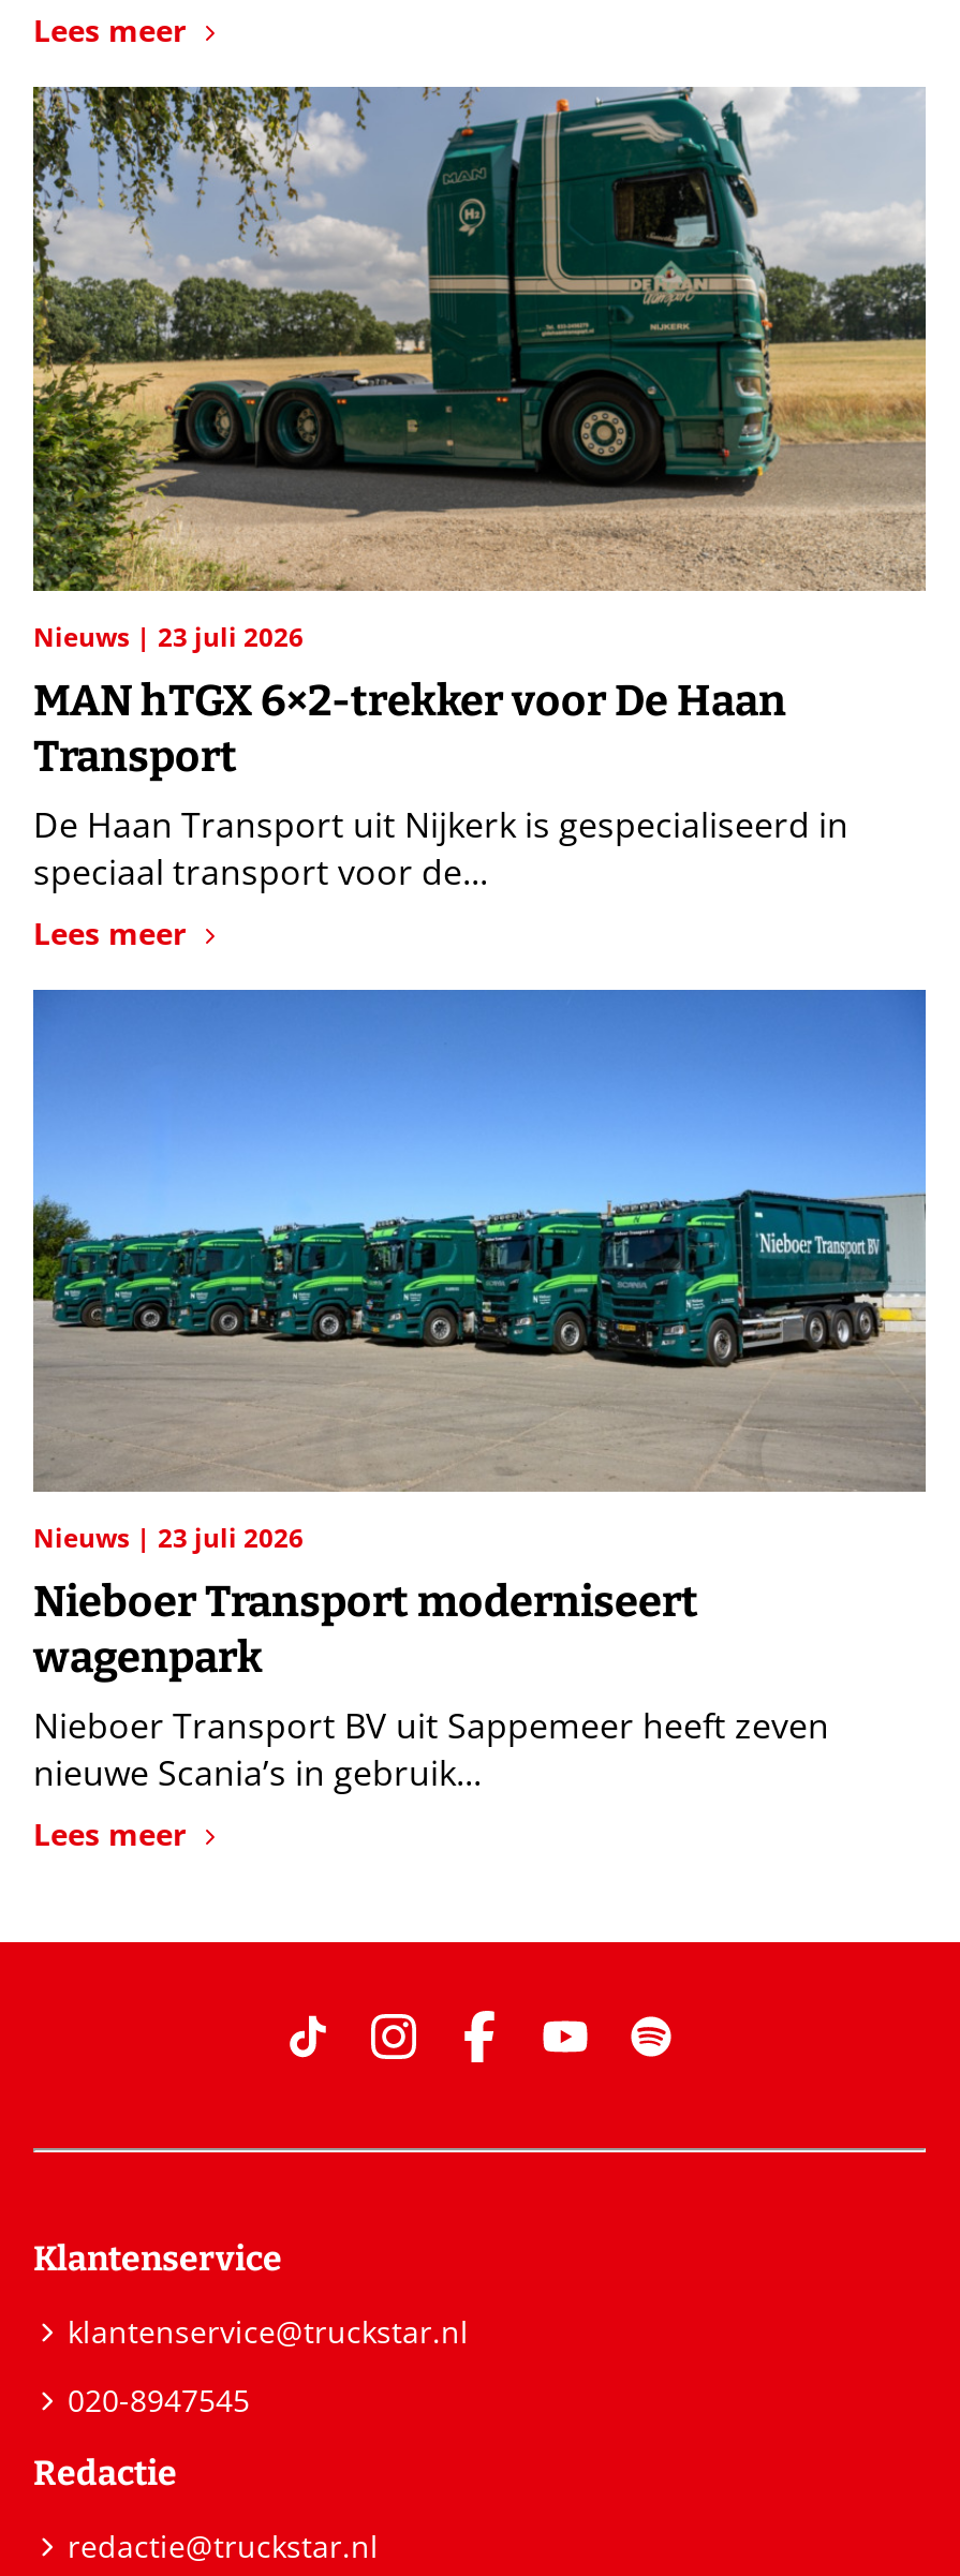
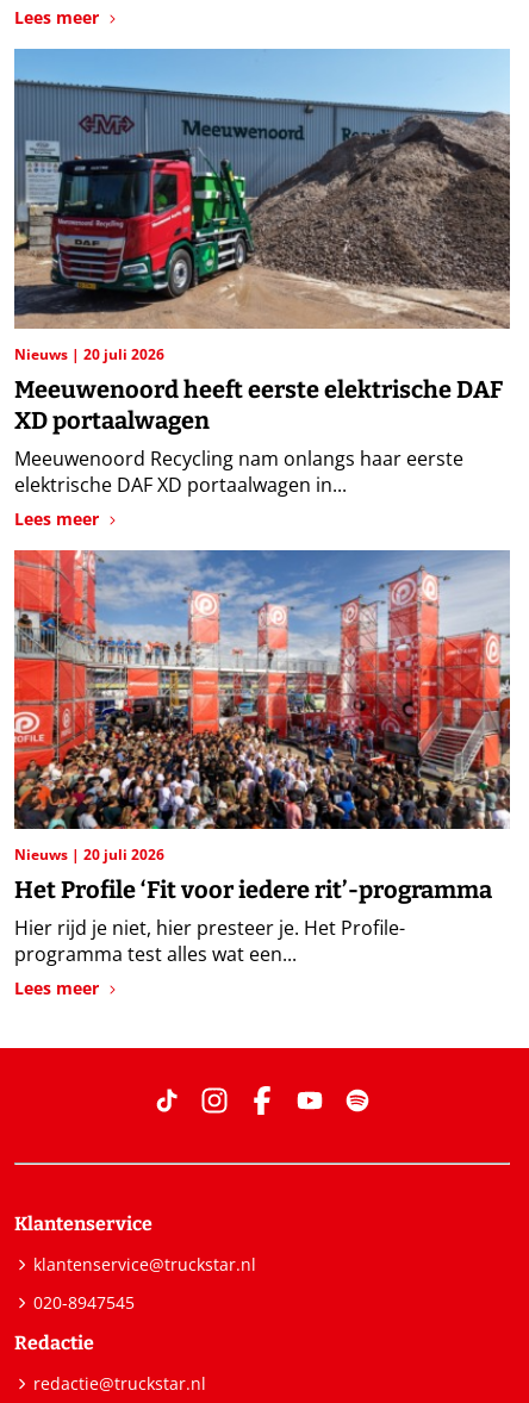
- [image]
- Nieuws 23 juli 2026
- MAN hTGX 6×2-trekker voor De Haan
- Transport
- De Haan Transport uit Nijkerk is gespecialiseerd in
- speciaal transport voor de...
+ [image]
+ Nieuws 20 juli 2026
+ Meeuwenoord heeft eerste elektrische DAF
+ XD portaalwagen
+ Meeuwenoord Recycling nam onlangs haar eerste
+ elektrische DAF XD portaalwagen in...

- [image]
- Nieuws 23 juli 2026
- Nieboer Transport moderniseert
- wagenpark
- Nieboer Transport BV uit Sappemeer heeft zeven
- nieuwe Scania’s in gebruik...
+ [image]
+ Nieuws 20 juli 2026
+ Het Profile ‘Fit voor iedere rit’-programma
+ Hier rijd je niet, hier presteer je. Het Profile-
+ programma test alles wat een...
